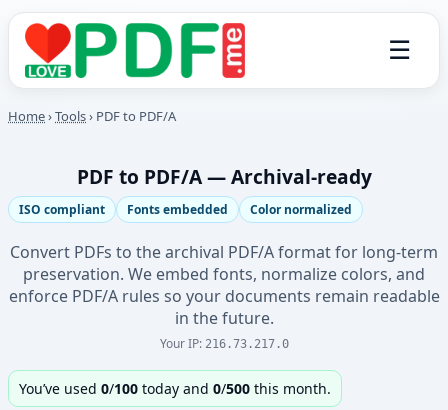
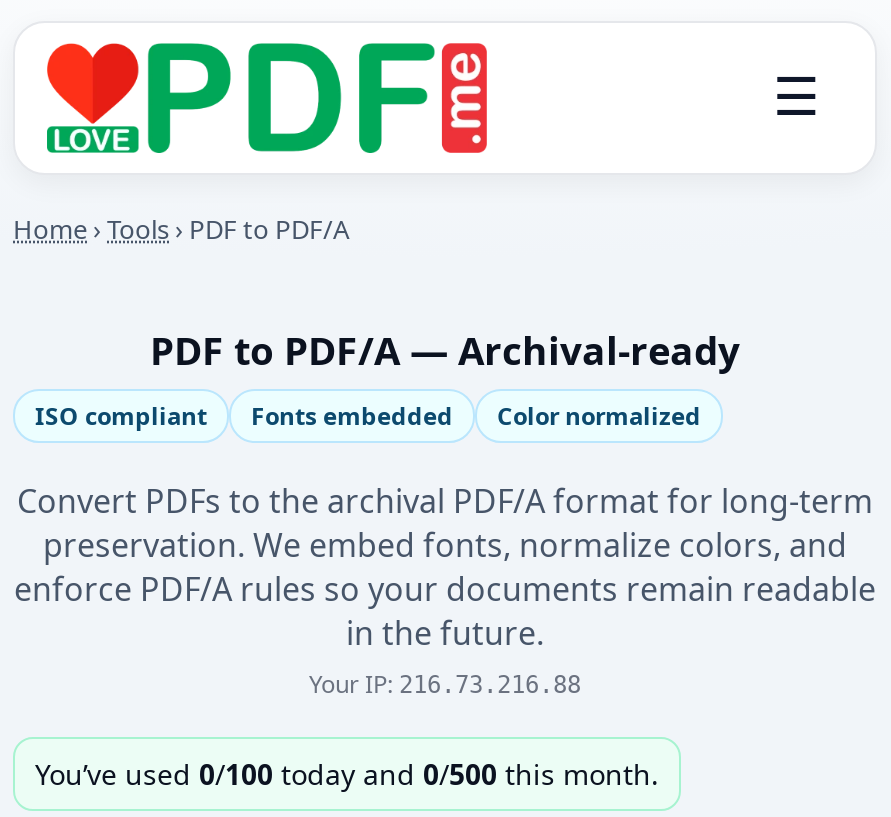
- Your IP: 216.73.217.0
+ Your IP: 216.73.216.88
